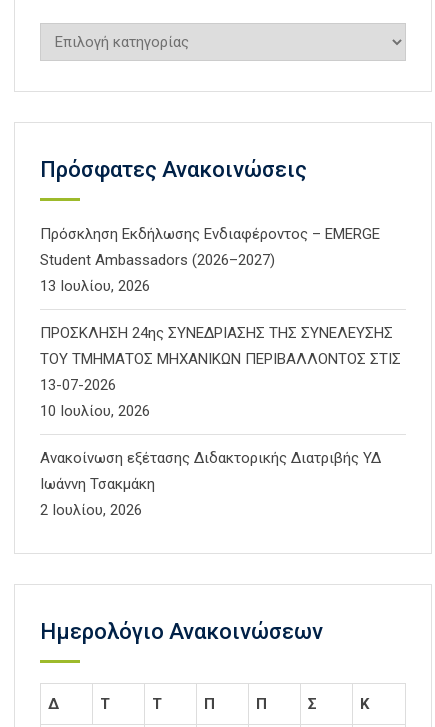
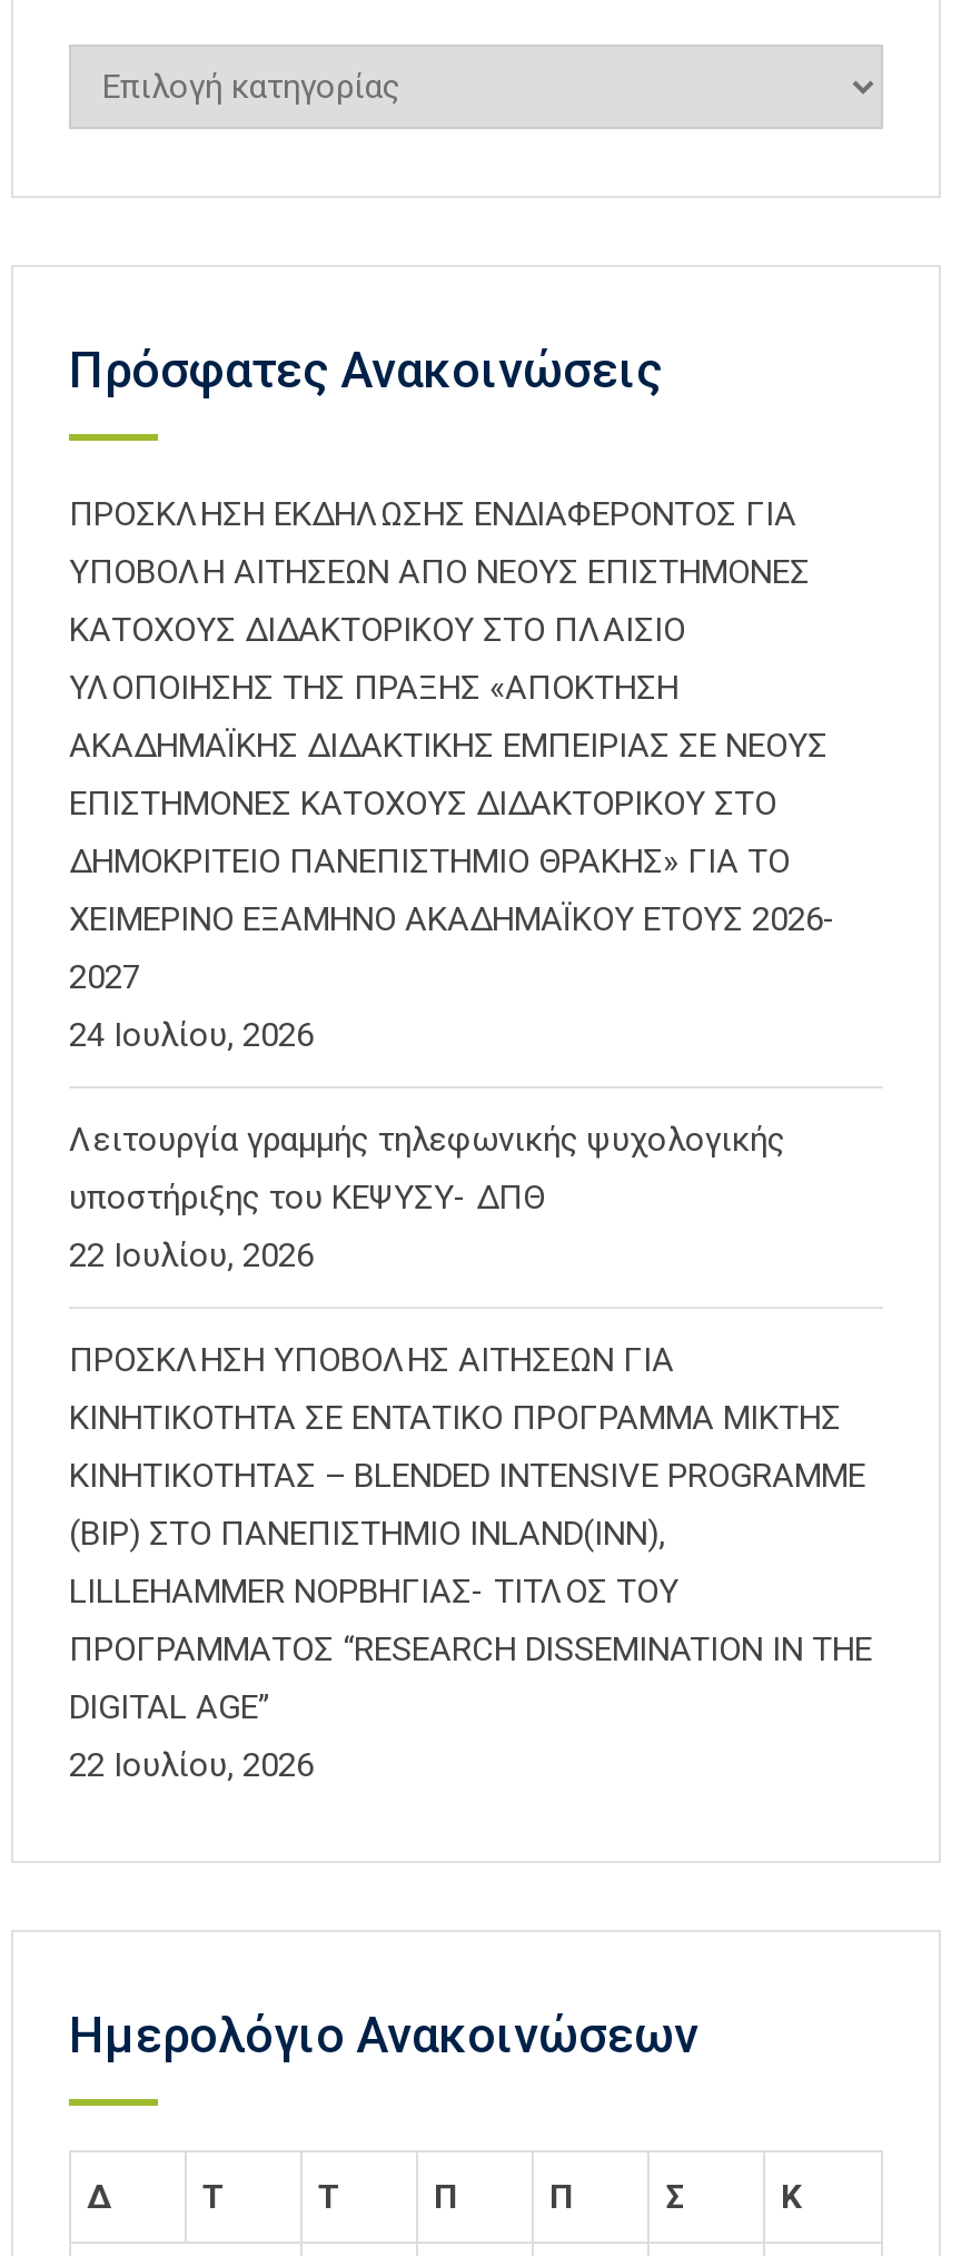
- Πρόσκληση Εκδήλωσης Ενδιαφέροντος – EMERGE
- Student Ambassadors (2026–2027)
- 13 Ιουλίου, 2026
+ ΠΡΟΣΚΛΗΣΗ ΕΚΔΗΛΩΣΗΣ ΕΝΔΙΑΦΕΡΟΝΤΟΣ ΓΙΑ
+ ΥΠΟΒΟΛΗ ΑΙΤΗΣΕΩΝ ΑΠΟ ΝΕΟΥΣ ΕΠΙΣΤΗΜΟΝΕΣ
+ ΚΑΤΟΧΟΥΣ ΔΙΔΑΚΤΟΡΙΚΟΥ ΣΤΟ ΠΛΑΙΣΙΟ
+ ΥΛΟΠΟΙΗΣΗΣ ΤΗΣ ΠΡΑΞΗΣ «ΑΠΟΚΤΗΣΗ
+ ΑΚΑΔΗΜΑΪΚΗΣ ΔΙΔΑΚΤΙΚΗΣ ΕΜΠΕΙΡΙΑΣ ΣΕ ΝΕΟΥΣ
+ ΕΠΙΣΤΗΜΟΝΕΣ ΚΑΤΟΧΟΥΣ ΔΙΔΑΚΤΟΡΙΚΟΥ ΣΤΟ
+ ΔΗΜΟΚΡΙΤΕΙΟ ΠΑΝΕΠΙΣΤΗΜΙΟ ΘΡΑΚΗΣ» ΓΙΑ ΤΟ
+ ΧΕΙΜΕΡΙΝΟ ΕΞΑΜΗΝΟ ΑΚΑΔΗΜΑΪΚΟΥ ΕΤΟΥΣ 2026-
+ 2027
+ 24 Ιουλίου, 2026

- ΠΡΟΣΚΛΗΣΗ 24ης ΣΥΝΕΔΡΙΑΣΗΣ ΤΗΣ ΣΥΝΕΛΕΥΣΗΣ
- ΤΟΥ ΤΜΗΜΑΤΟΣ ΜΗΧΑΝΙΚΩΝ ΠΕΡΙΒΑΛΛΟΝΤΟΣ ΣΤΙΣ
- 13-07-2026
- 10 Ιουλίου, 2026
+ Λειτουργία γραμμής τηλεφωνικής ψυχολογικής
+ υποστήριξης του ΚΕΨΥΣΥ- ΔΠΘ
+ 22 Ιουλίου, 2026

- Ανακοίνωση εξέτασης Διδακτορικής Διατριβής ΥΔ
- Ιωάννη Τσακμάκη
- 2 Ιουλίου, 2026
+ ΠΡΟΣΚΛΗΣΗ ΥΠΟΒΟΛΗΣ ΑΙΤΗΣΕΩΝ ΓΙΑ
+ ΚΙΝΗΤΙΚΟΤΗΤΑ ΣΕ ΕΝΤΑΤΙΚΟ ΠΡΟΓΡΑΜΜΑ ΜΙΚΤΗΣ
+ ΚΙΝΗΤΙΚΟΤΗΤΑΣ – BLENDED INTENSIVE PROGRAMME
+ (BIP) ΣΤΟ ΠΑΝΕΠΙΣΤΗΜΙΟ INLAND(INN),
+ LILLEHAMMER ΝΟΡΒΗΓΙΑΣ- ΤΙΤΛΟΣ ΤΟΥ
+ ΠΡΟΓΡΑΜΜΑΤΟΣ “RESEARCH DISSEMINATION IN THE
+ DIGITAL AGE”
+ 22 Ιουλίου, 2026
